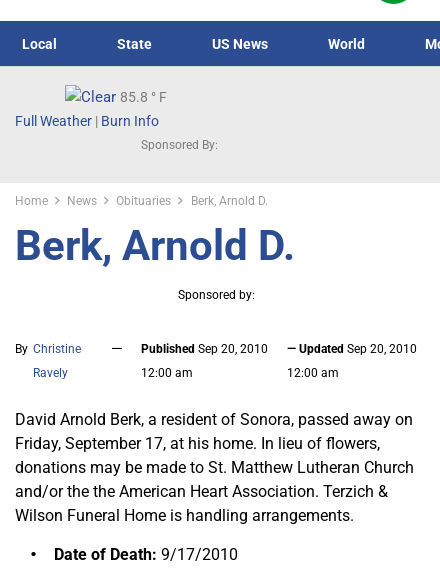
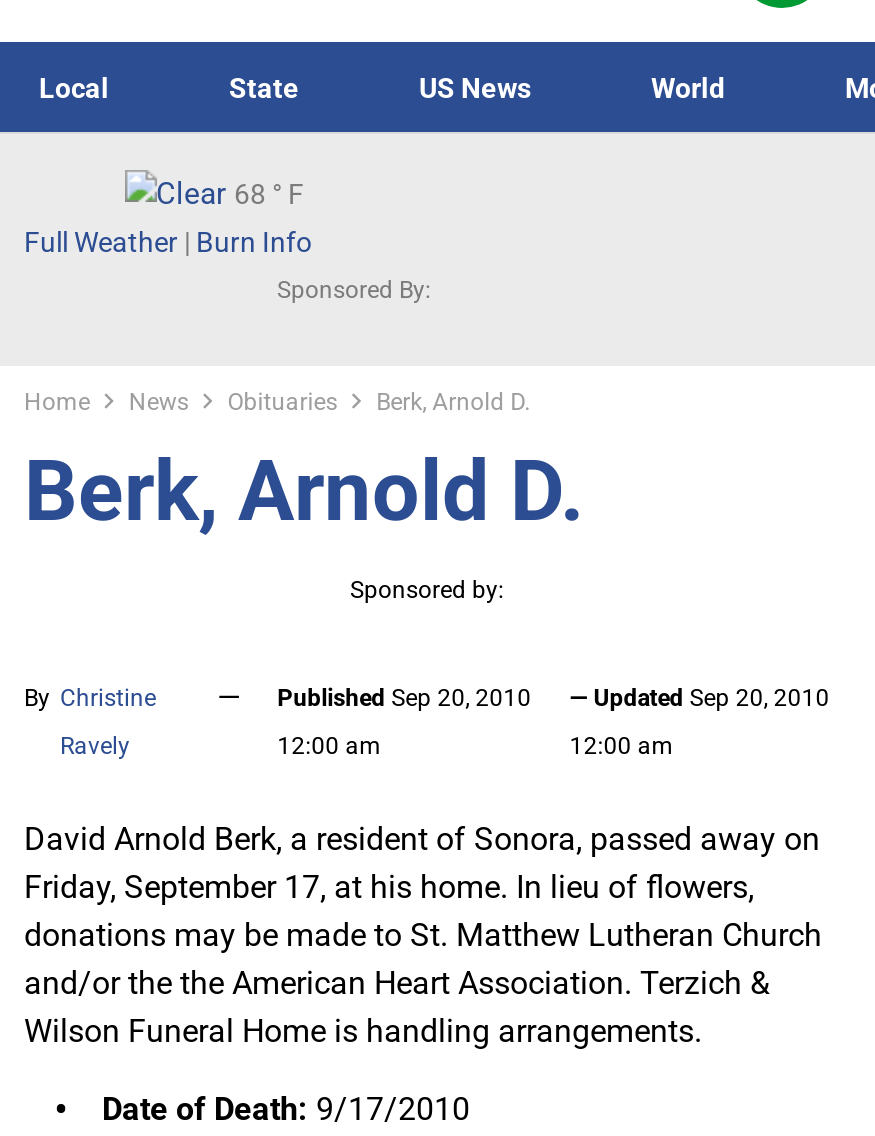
- 85.8 ° F
+ 68 ° F
